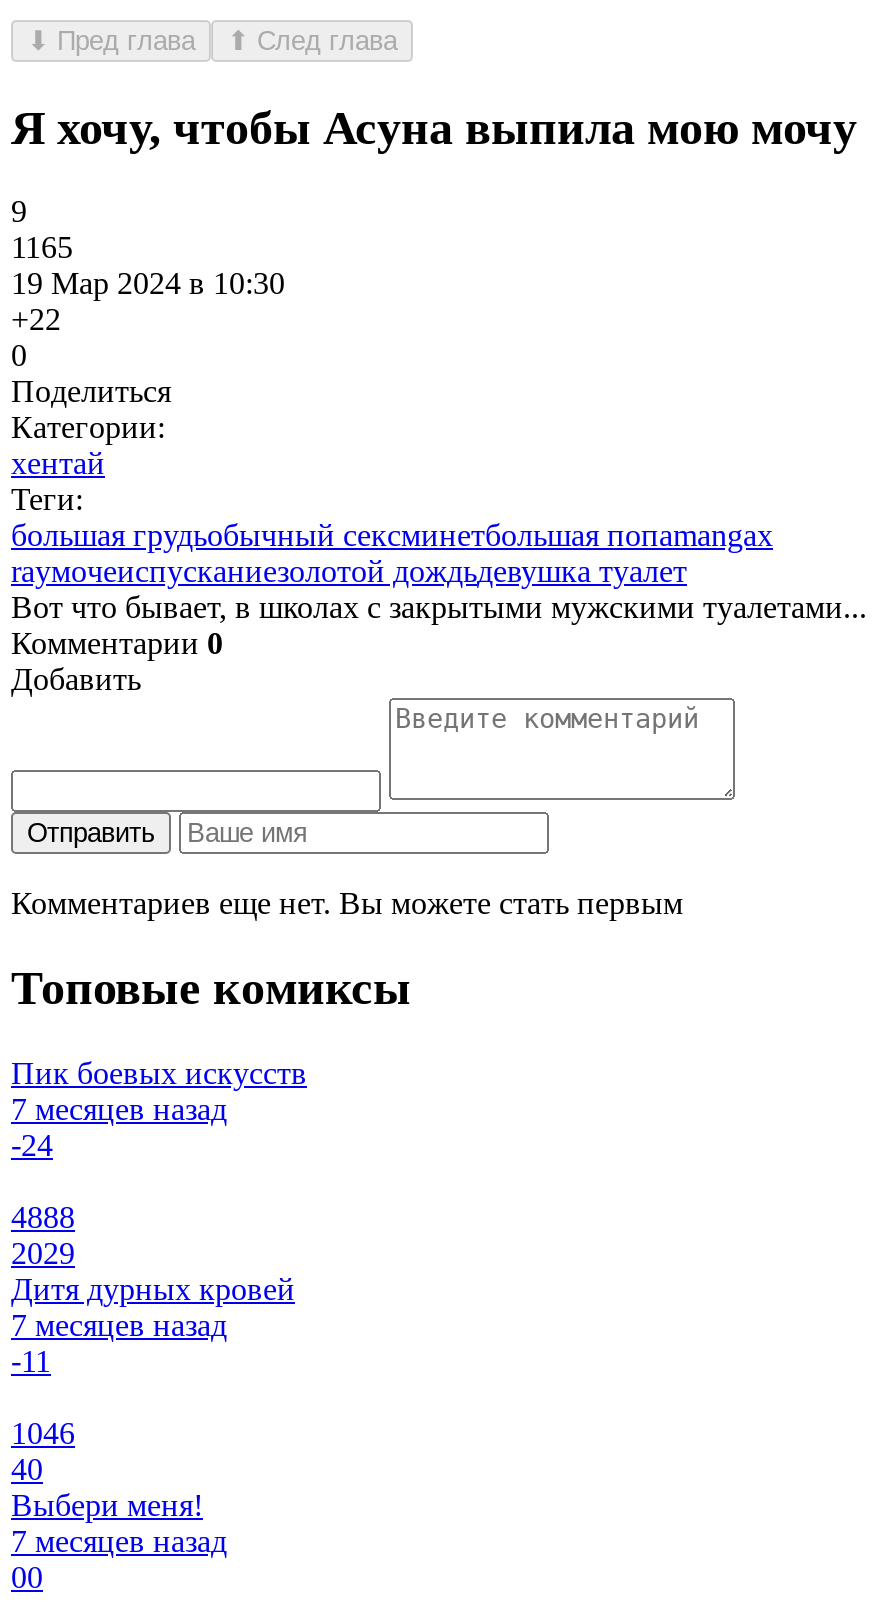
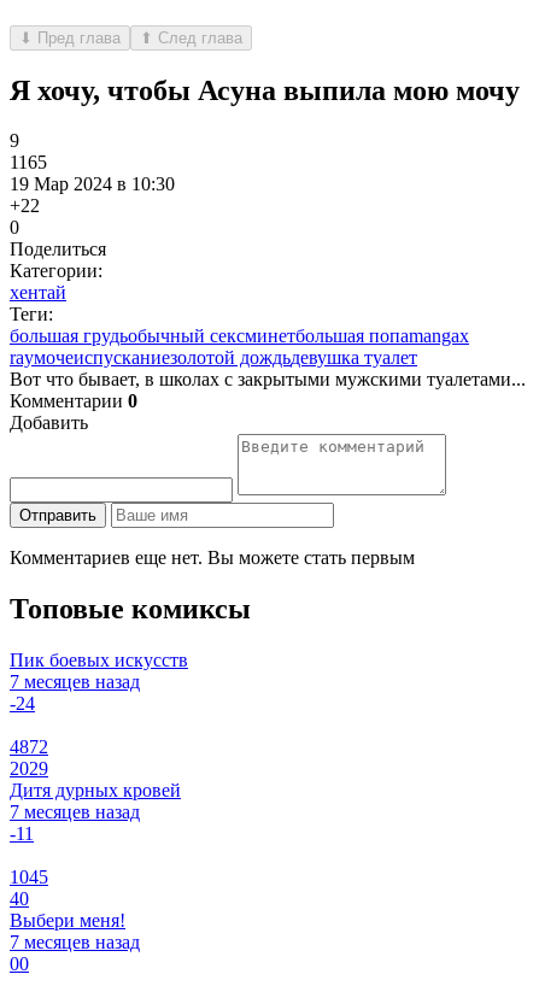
- 4888
+ 4872

- 1046
+ 1045
